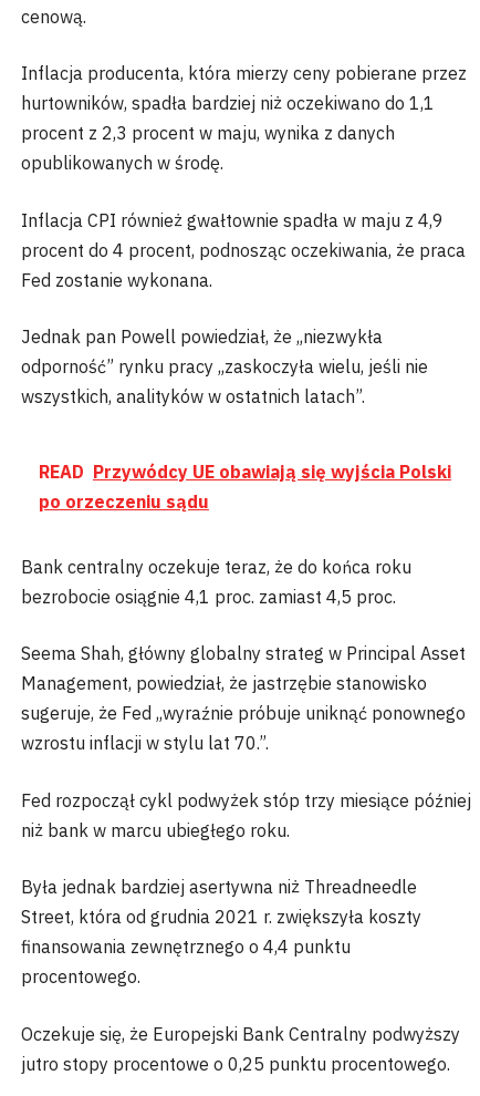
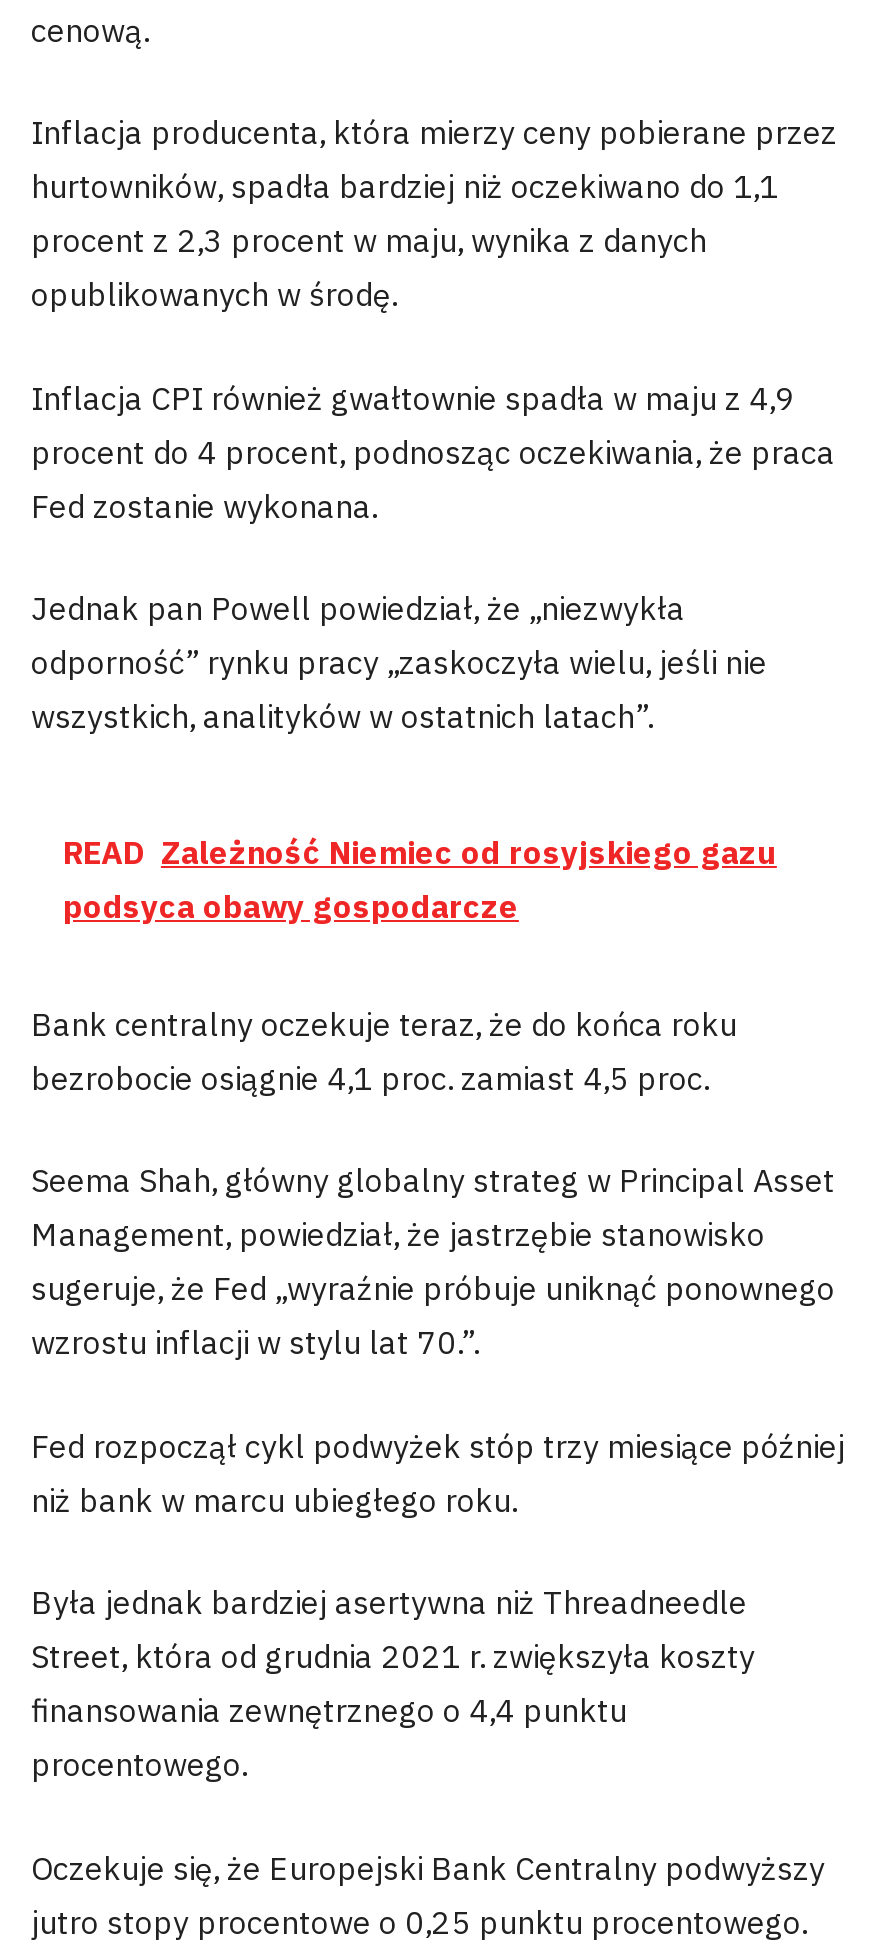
- READ Przywódcy UE obawiają się wyjścia Polski
- po orzeczeniu sądu
+ READ Zależność Niemiec od rosyjskiego gazu
+ podsyca obawy gospodarcze
